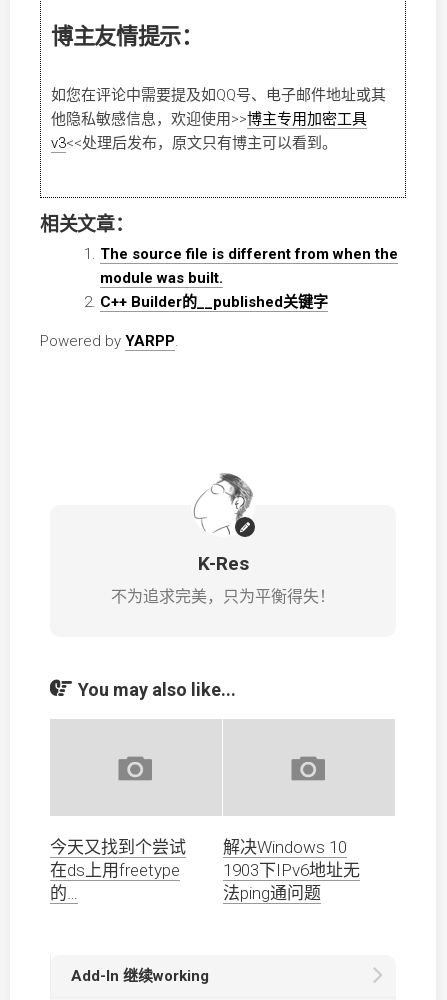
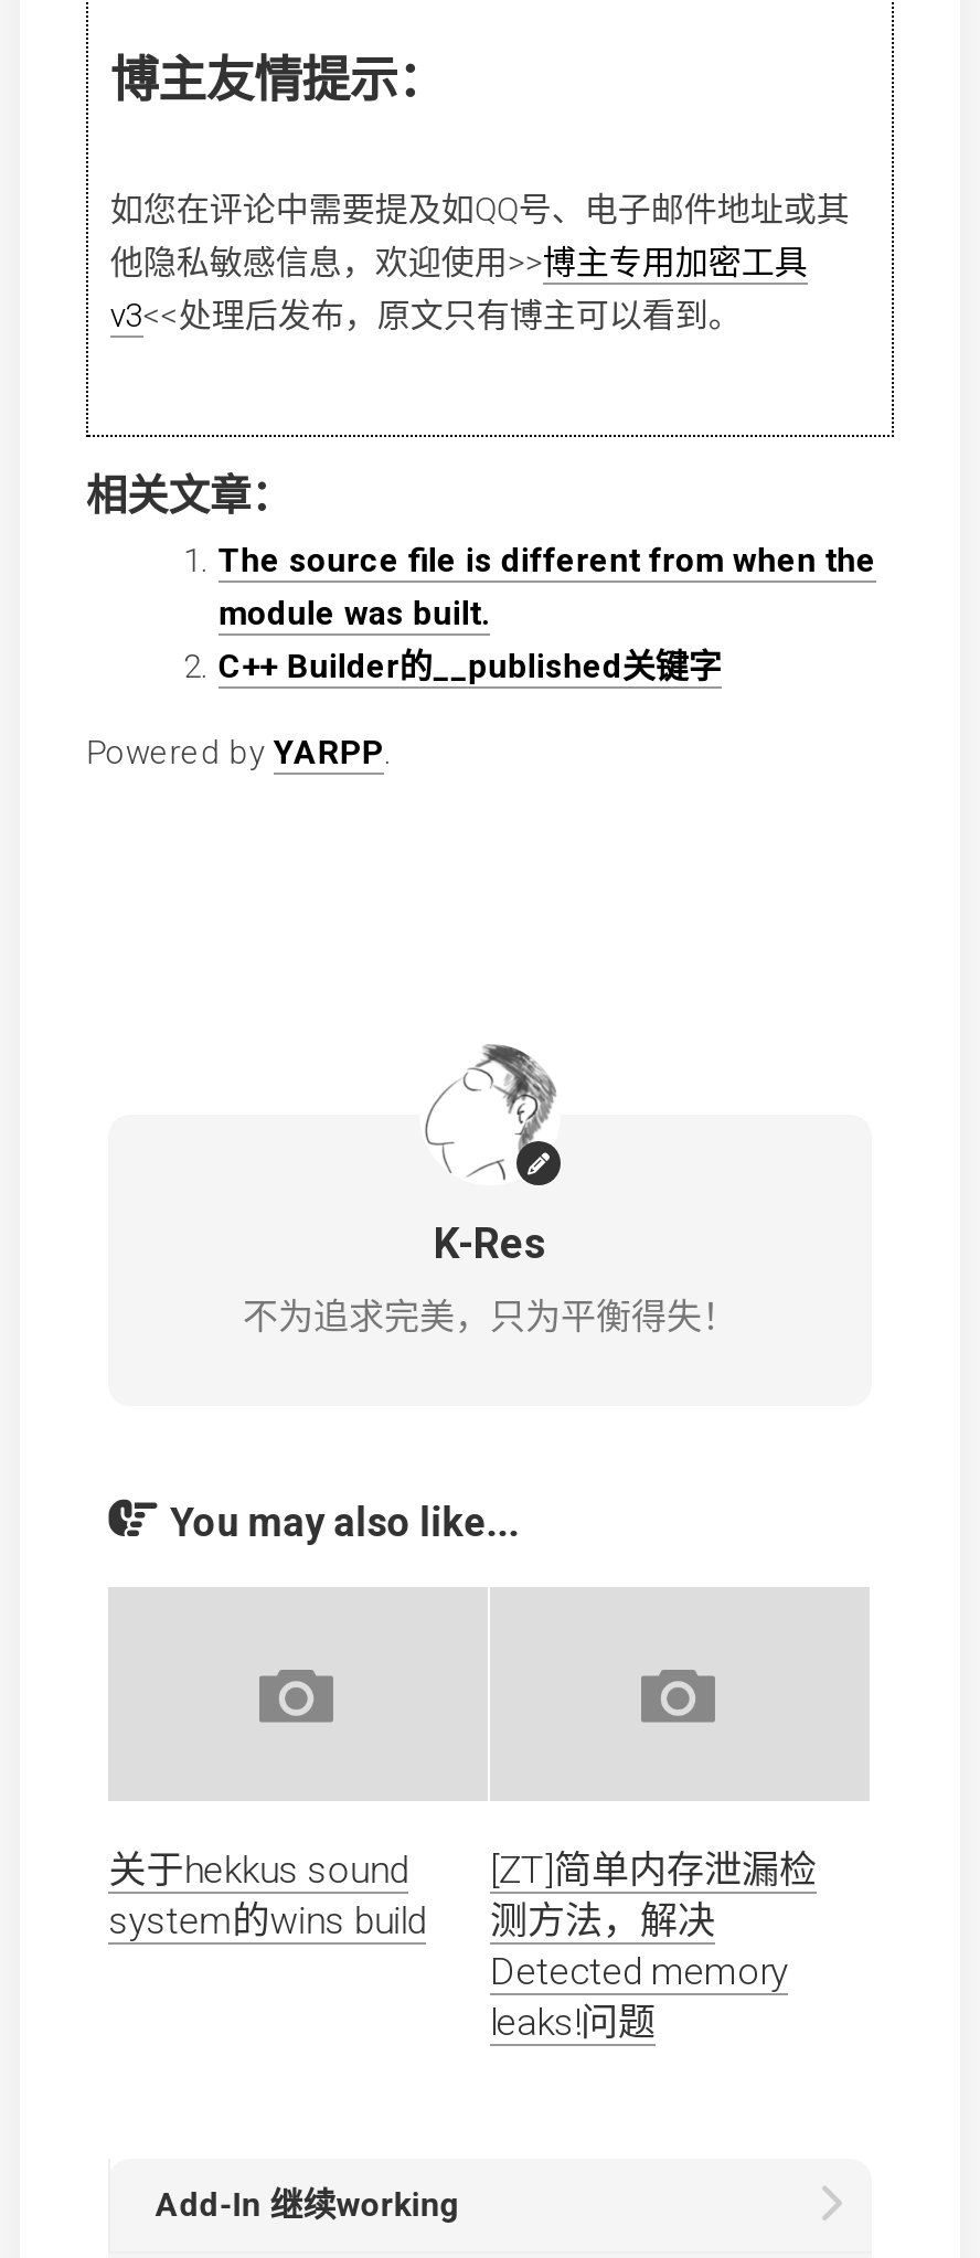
- 今天又找到个尝试
- 在ds上用freetype
- 的…
+ 关于hekkus sound
+ system的wins build

- 解决Windows 10
- 1903下IPv6地址无
- 法ping通问题
+ [ZT]简单内存泄漏检
+ 测方法，解决
+ Detected memory
+ leaks!问题
